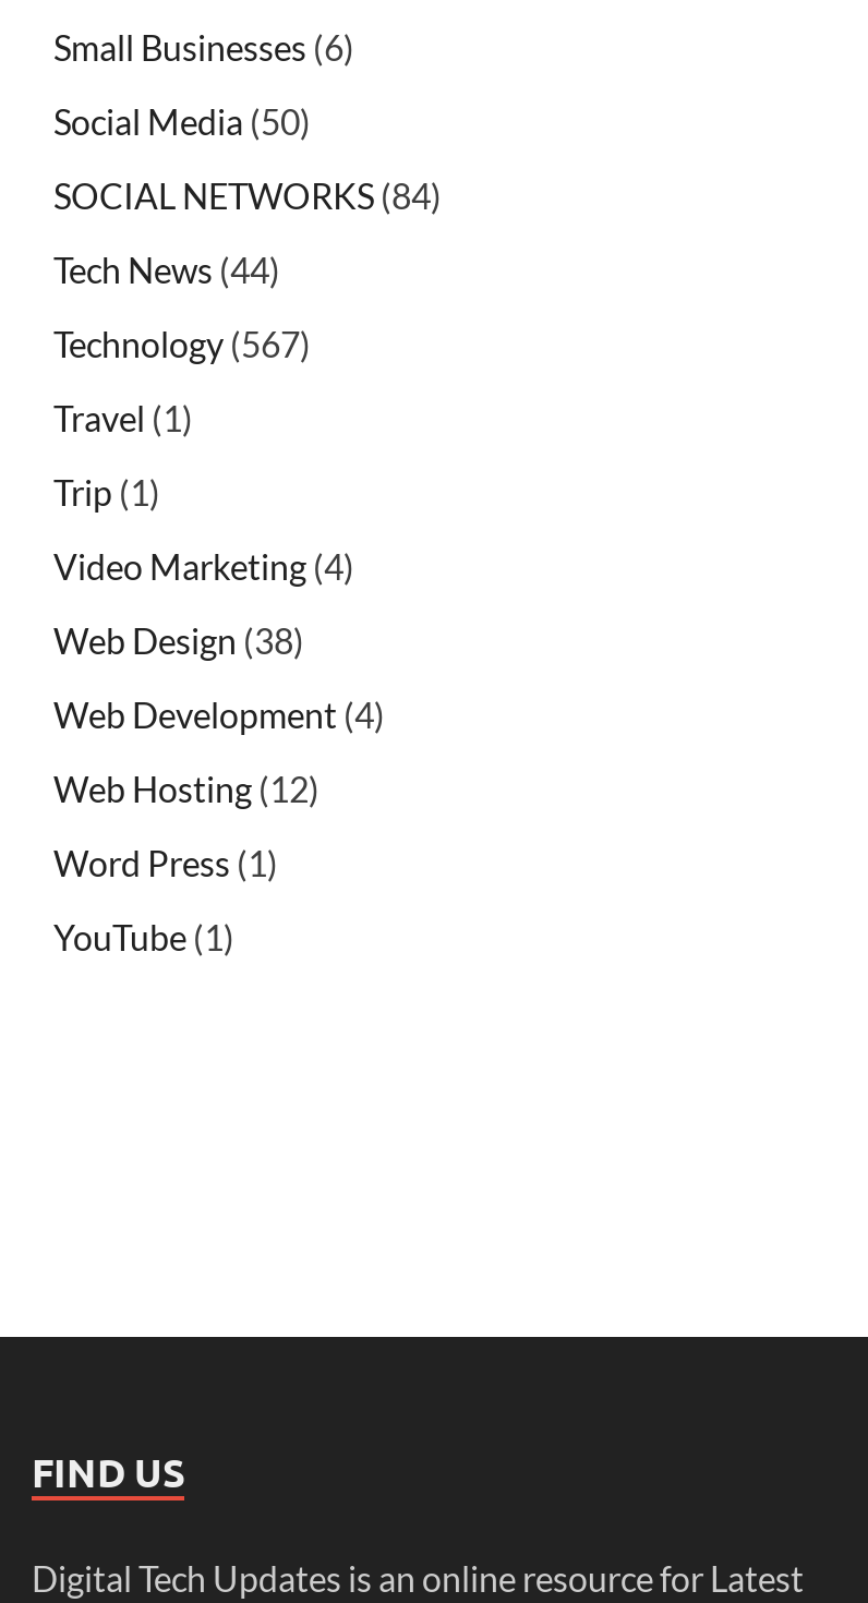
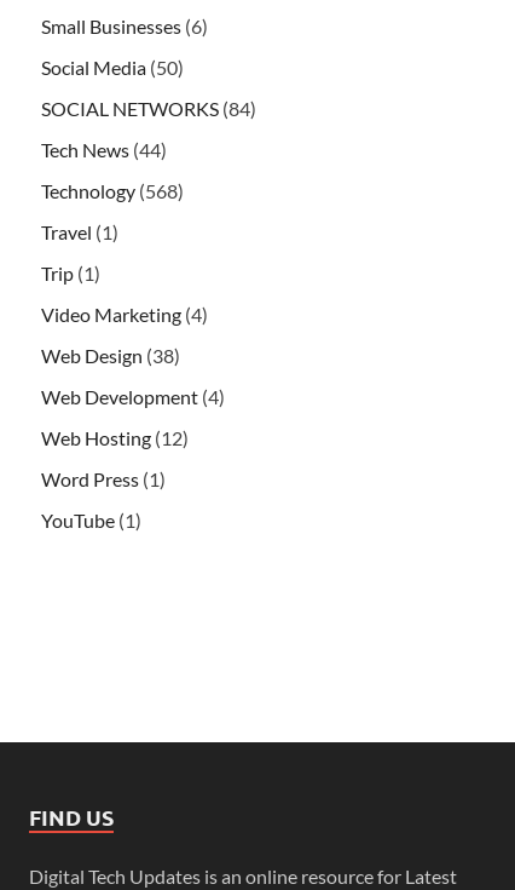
- Technology (567)
+ Technology (568)
